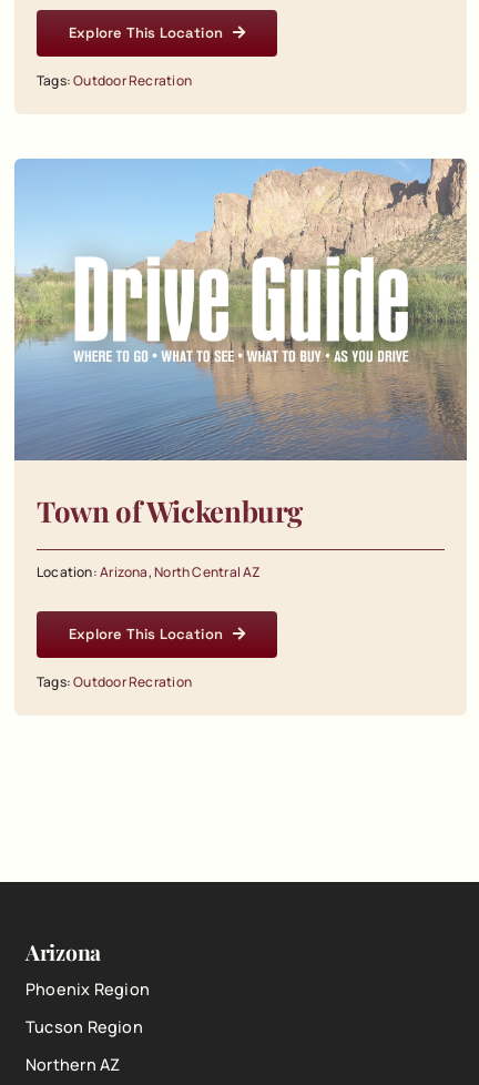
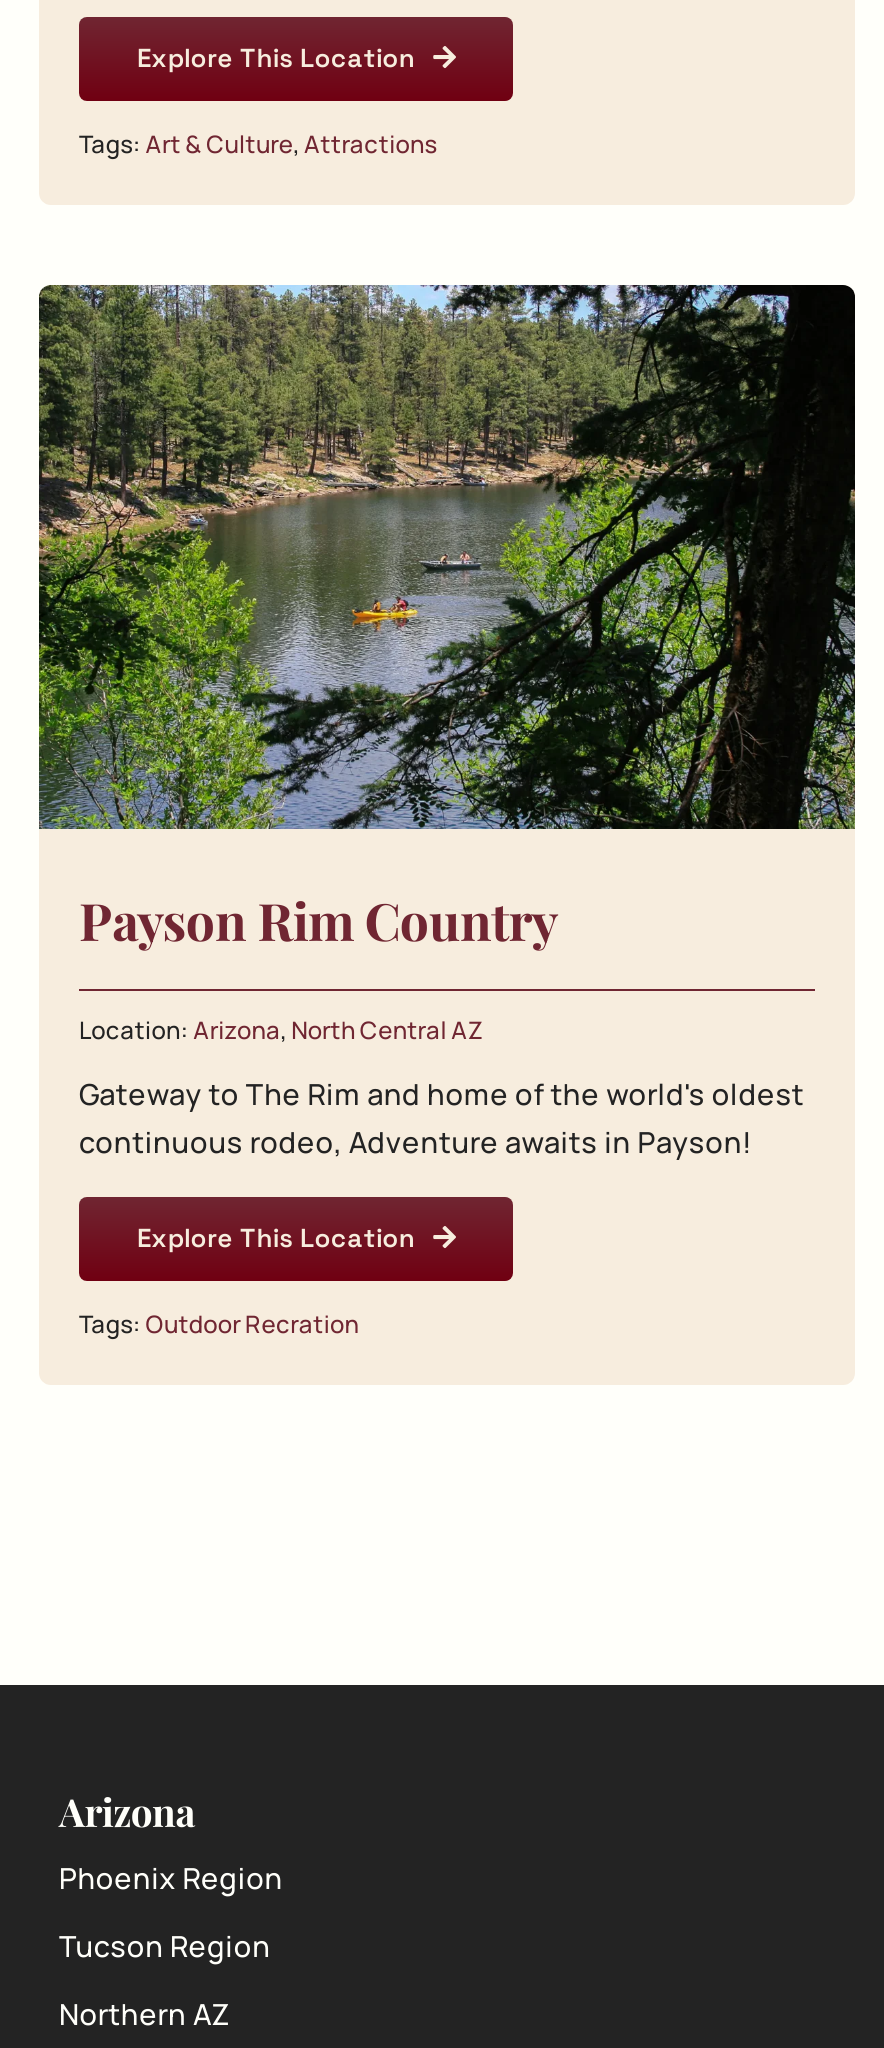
- Tags: Outdoor Recration
+ Tags: Art & Culture, Attractions

- [image]
- Town of Wickenburg
+ [image]
+ Payson Rim Country

+ Gateway to The Rim and home of the world's oldest
+ continuous rodeo, Adventure awaits in Payson!
